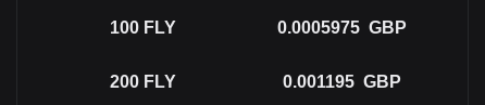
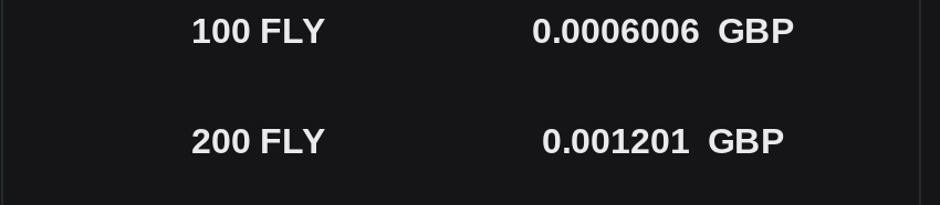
- 0.0005975 GBP
+ 0.0006006 GBP

- 0.001195 GBP
+ 0.001201 GBP
